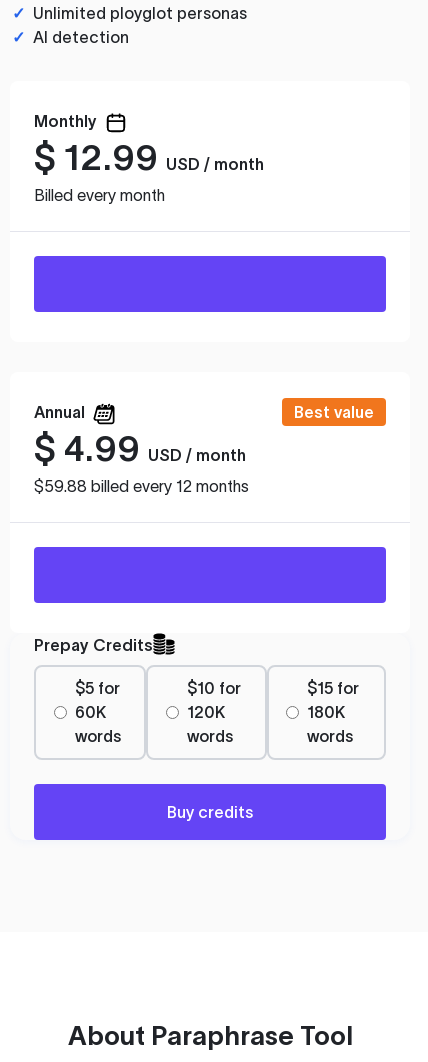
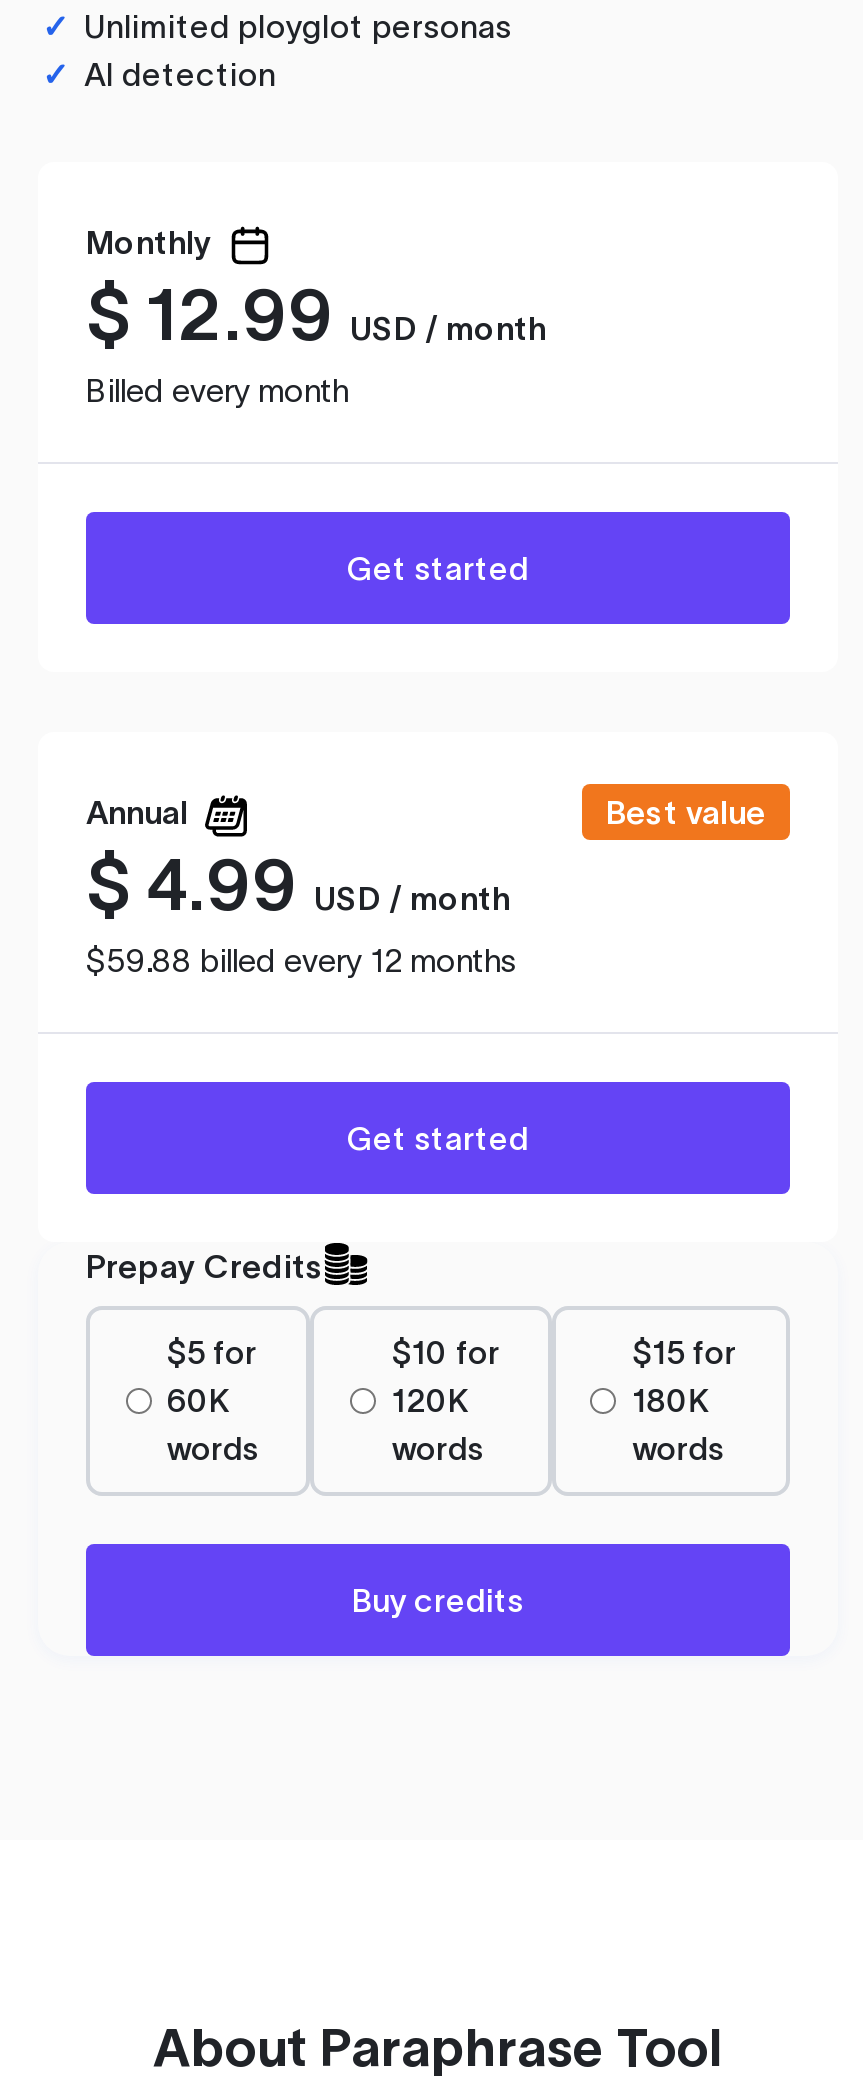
+ Get started

+ Get started
